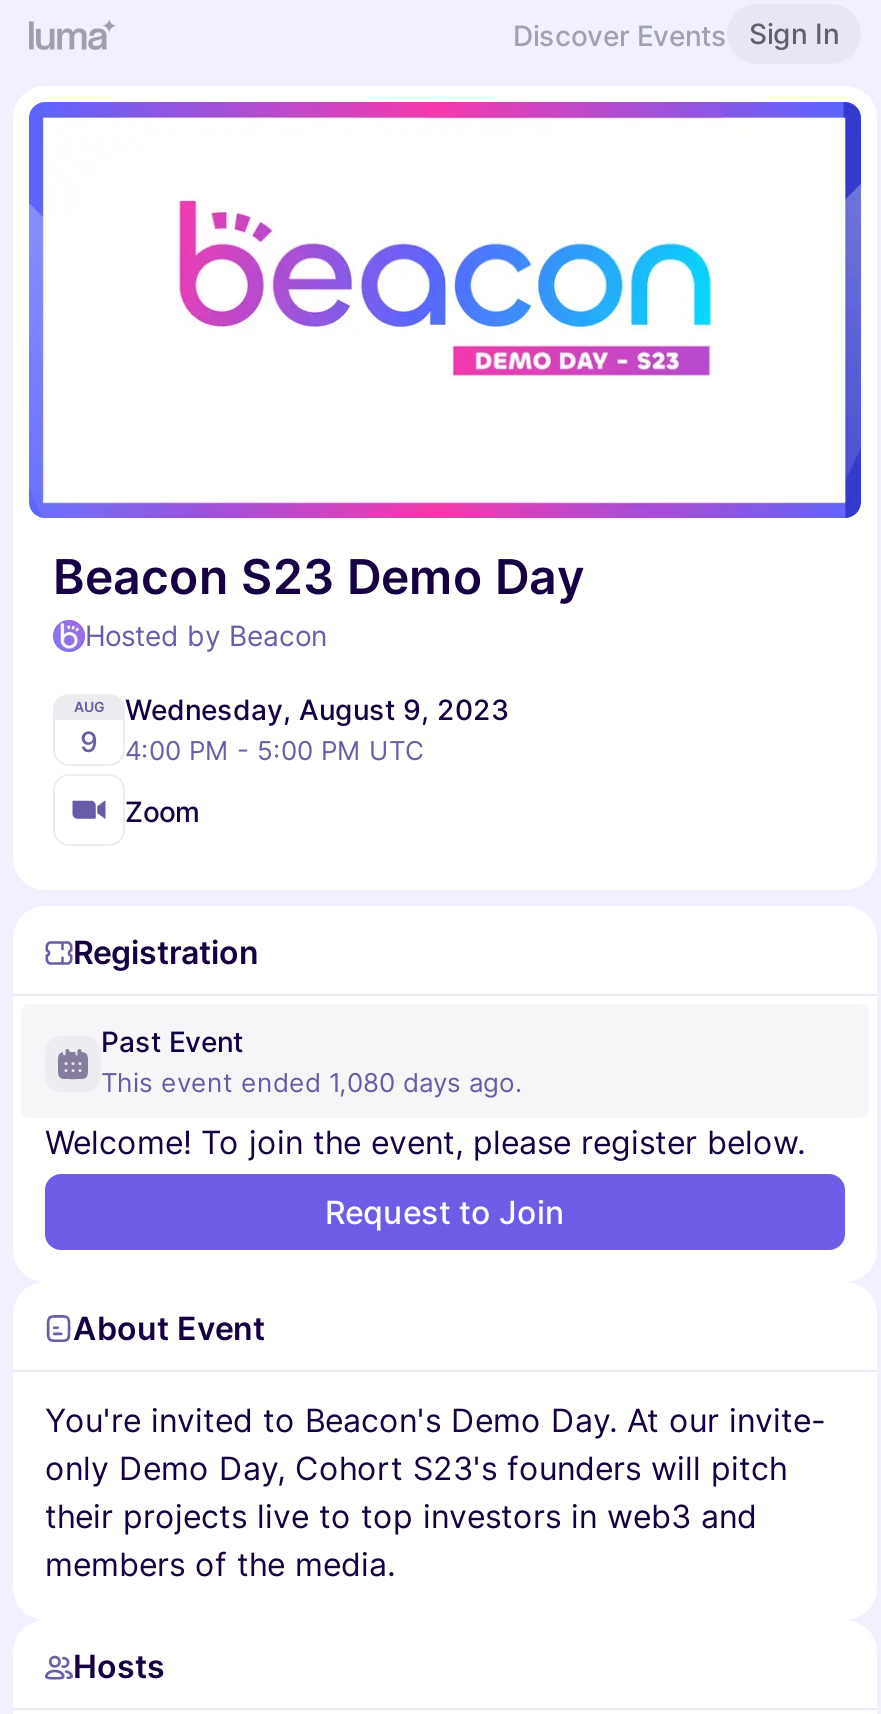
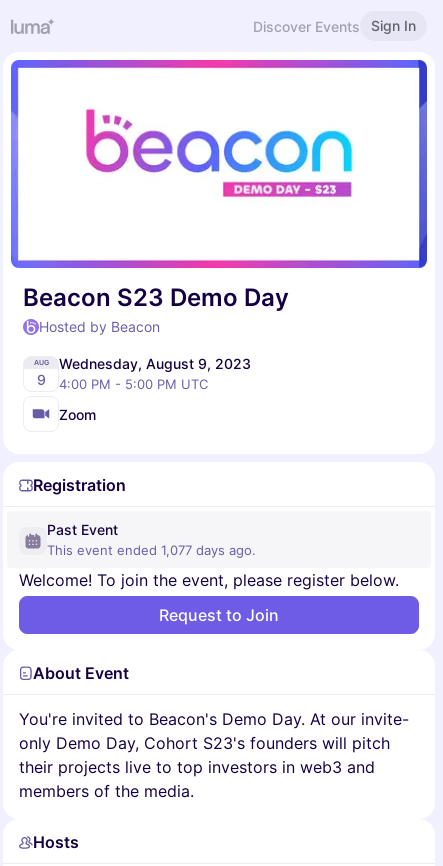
- This event ended 1,080 days ago.
+ This event ended 1,077 days ago.
